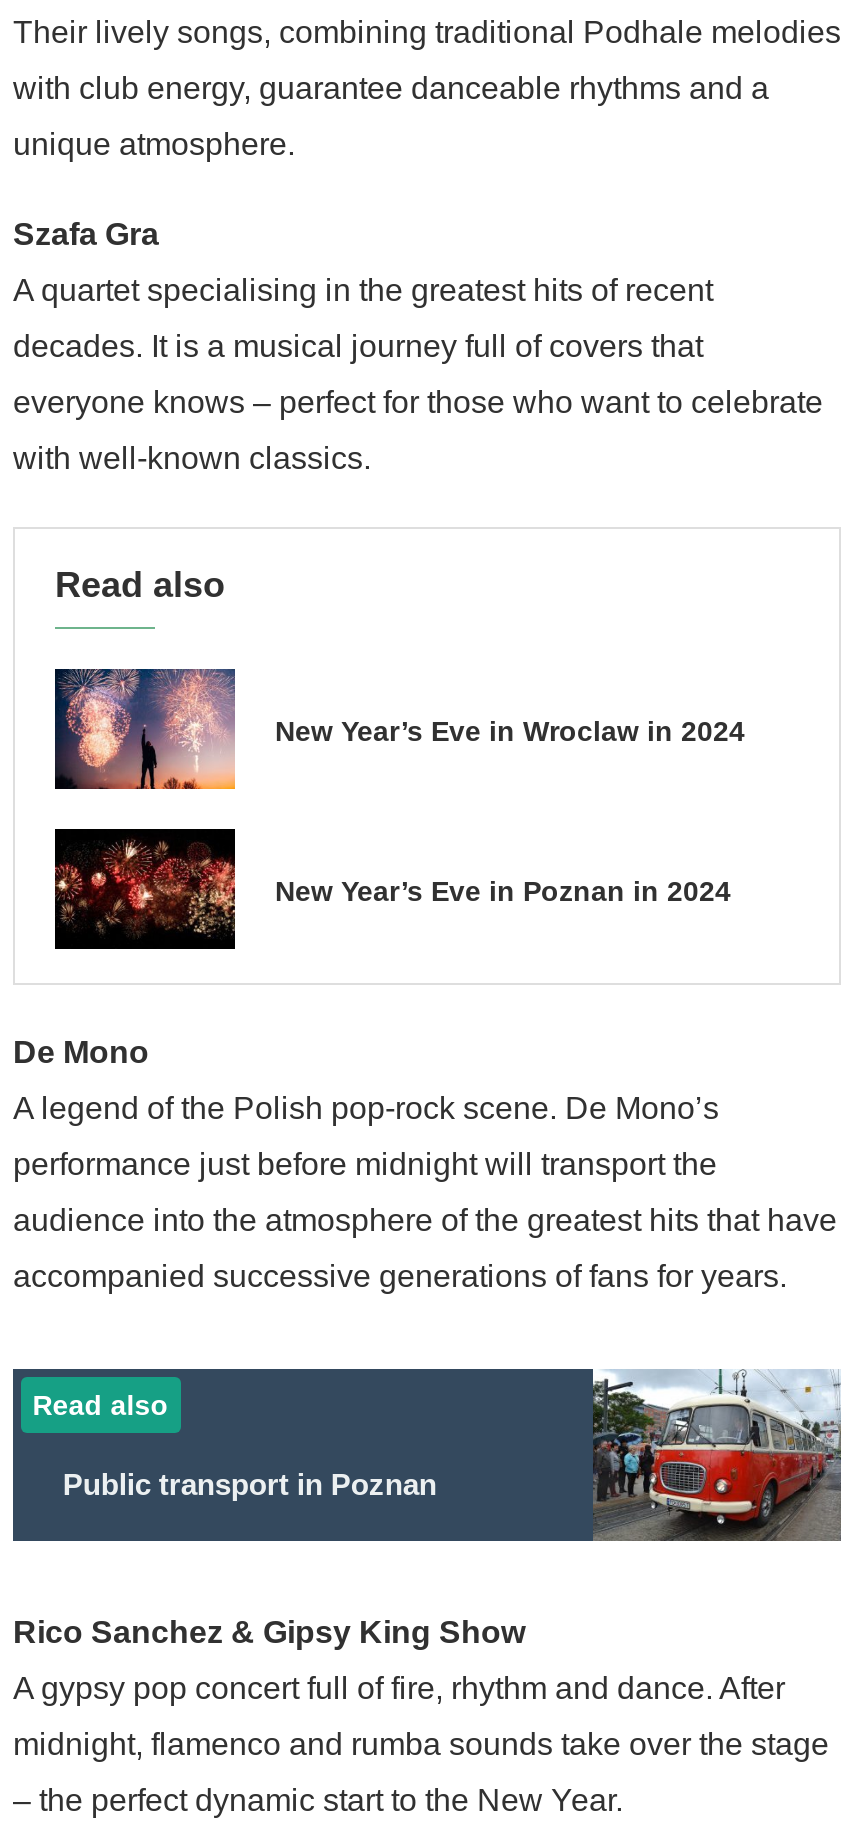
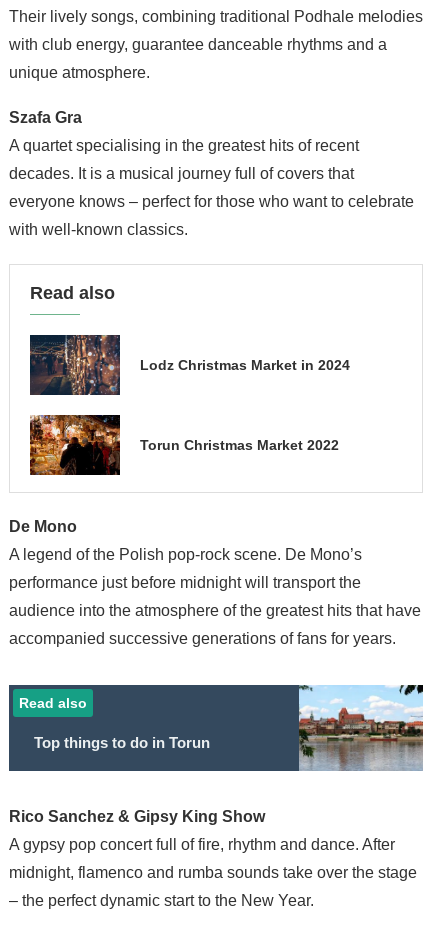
- [image]
- New Year’s Eve in Wroclaw in 2024
+ [image]
+ Lodz Christmas Market in 2024

- [image]
- New Year’s Eve in Poznan in 2024
+ [image]
+ Torun Christmas Market 2022

- [image]
+ [image]

- Public transport in Poznan
+ Top things to do in Torun
